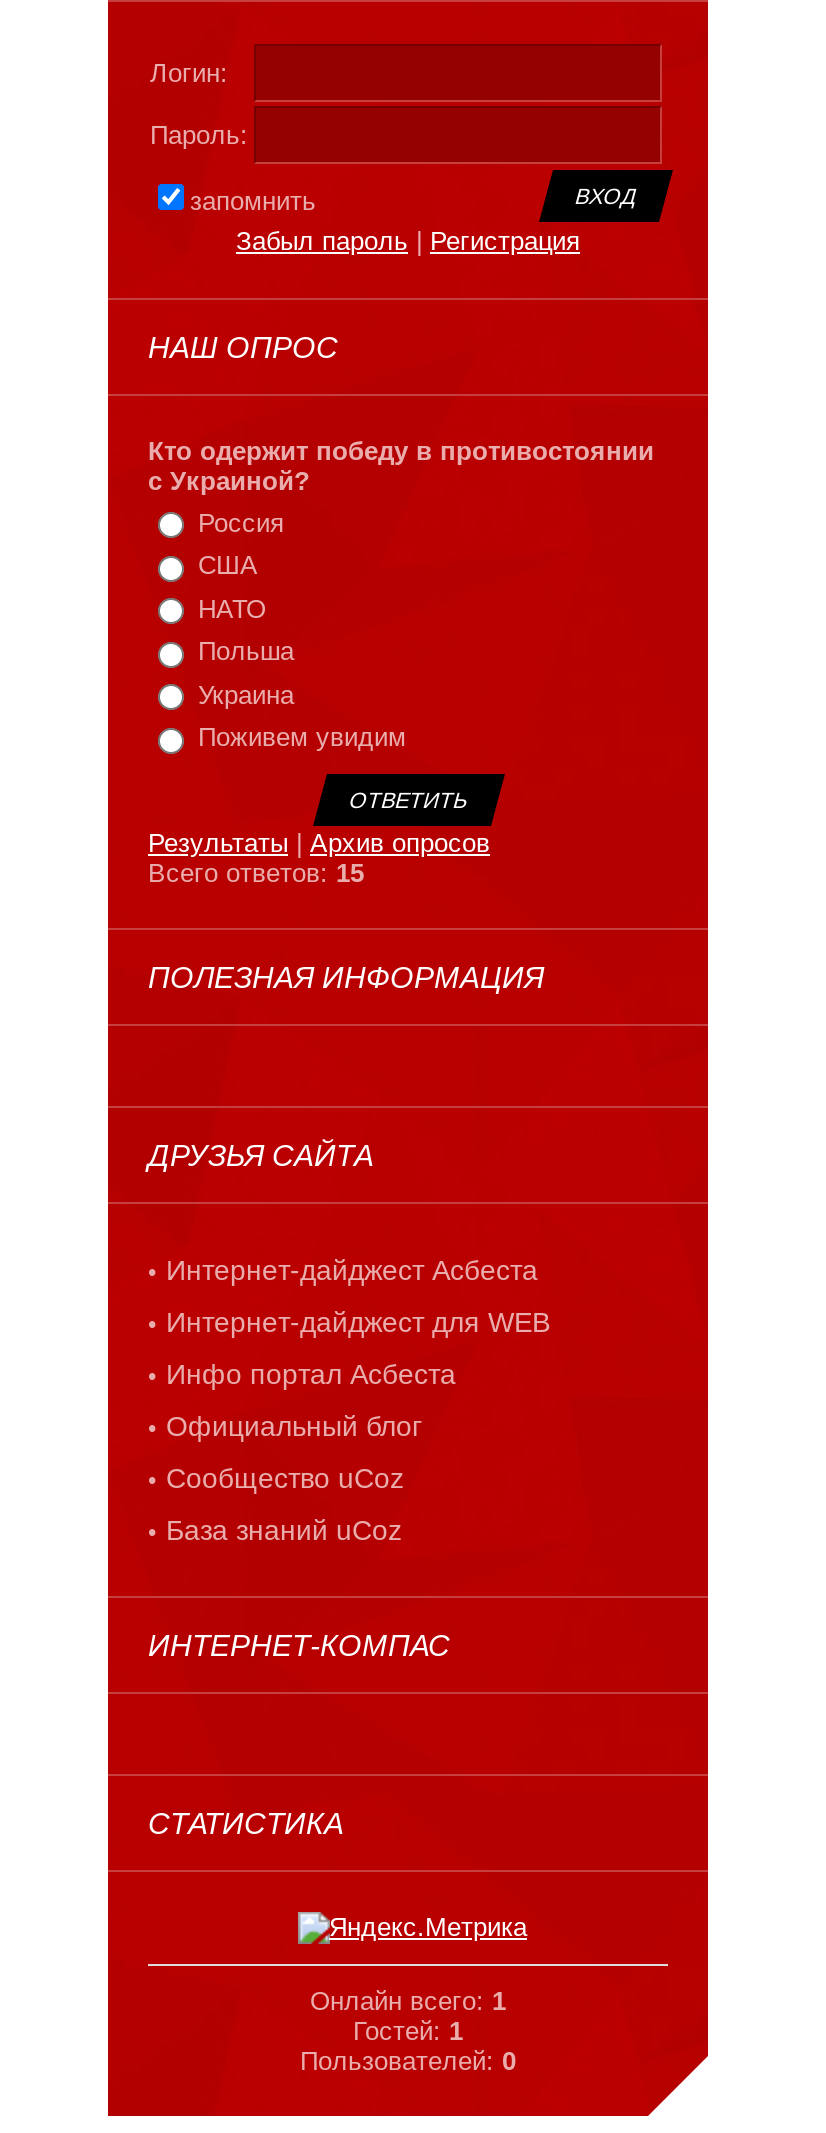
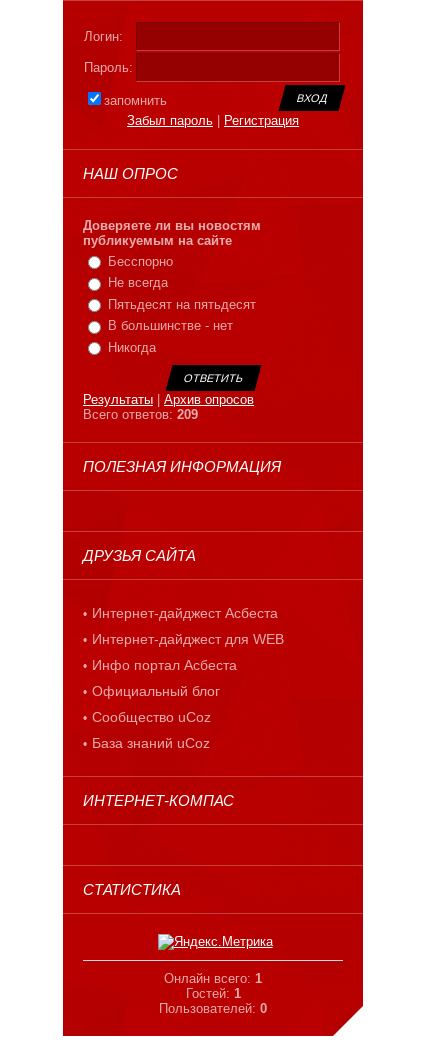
- Кто одержит победу в противостоянии
- с Украиной?
- Россия
- США
- НАТО
- Польша
- Украина
- Поживем увидим
+ Доверяете ли вы новостям
+ публикуемым на сайте
+ Бесспорно
+ Не всегда
+ Пятьдесят на пятьдесят
+ В большинстве - нет
+ Никогда

- Всего ответов:15
+ Всего ответов:209
